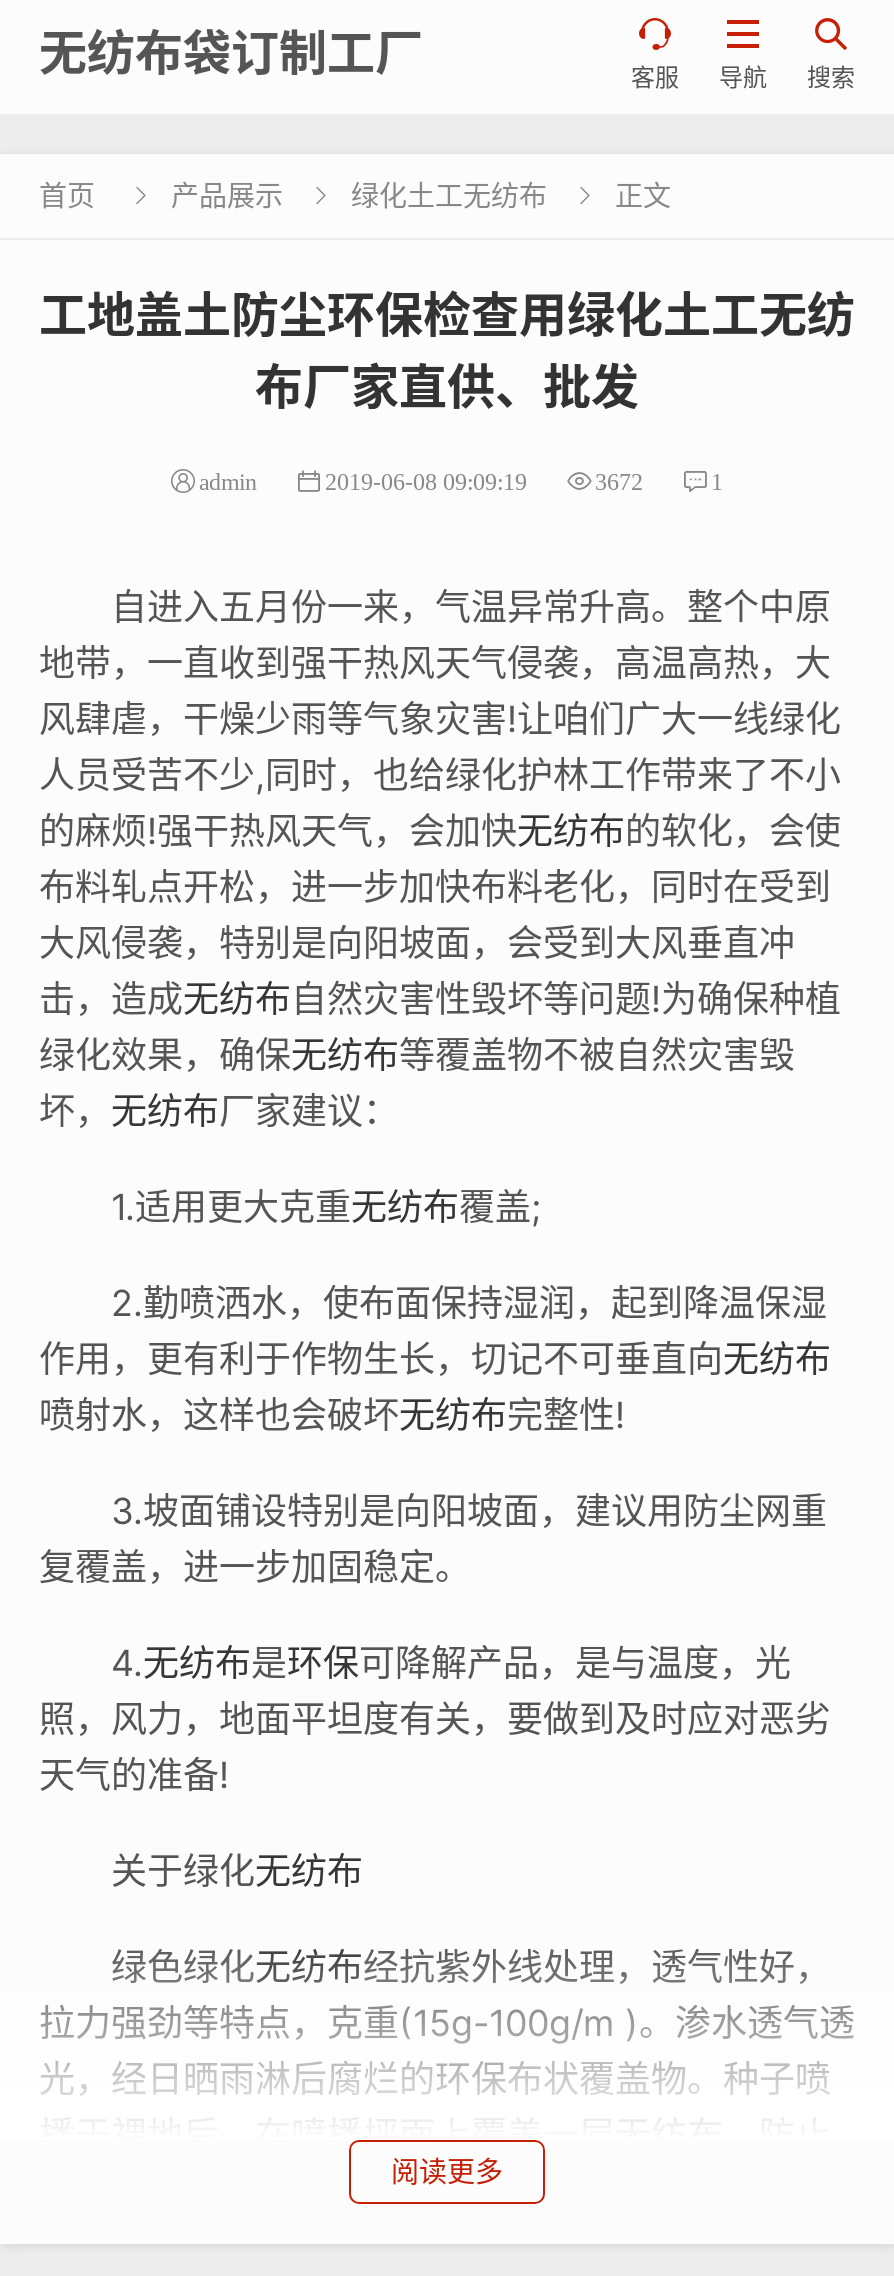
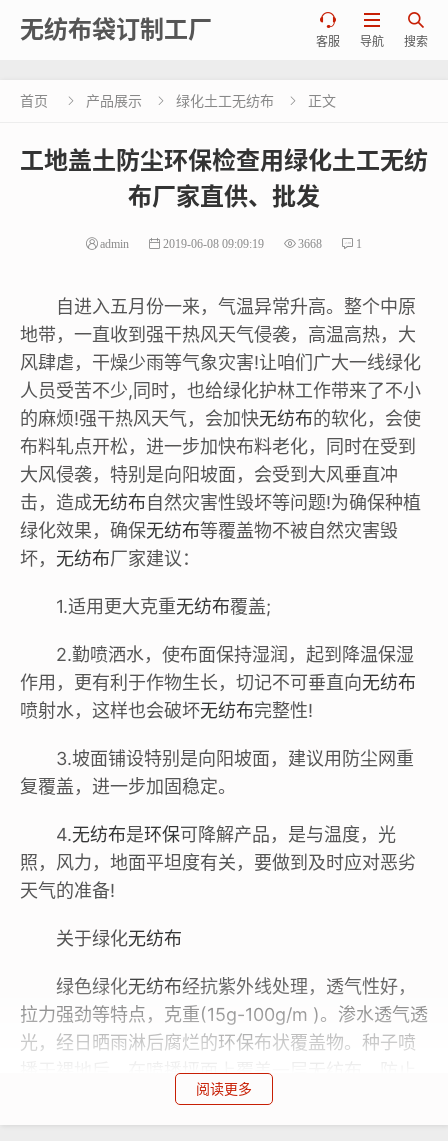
- 3672
+ 3668
